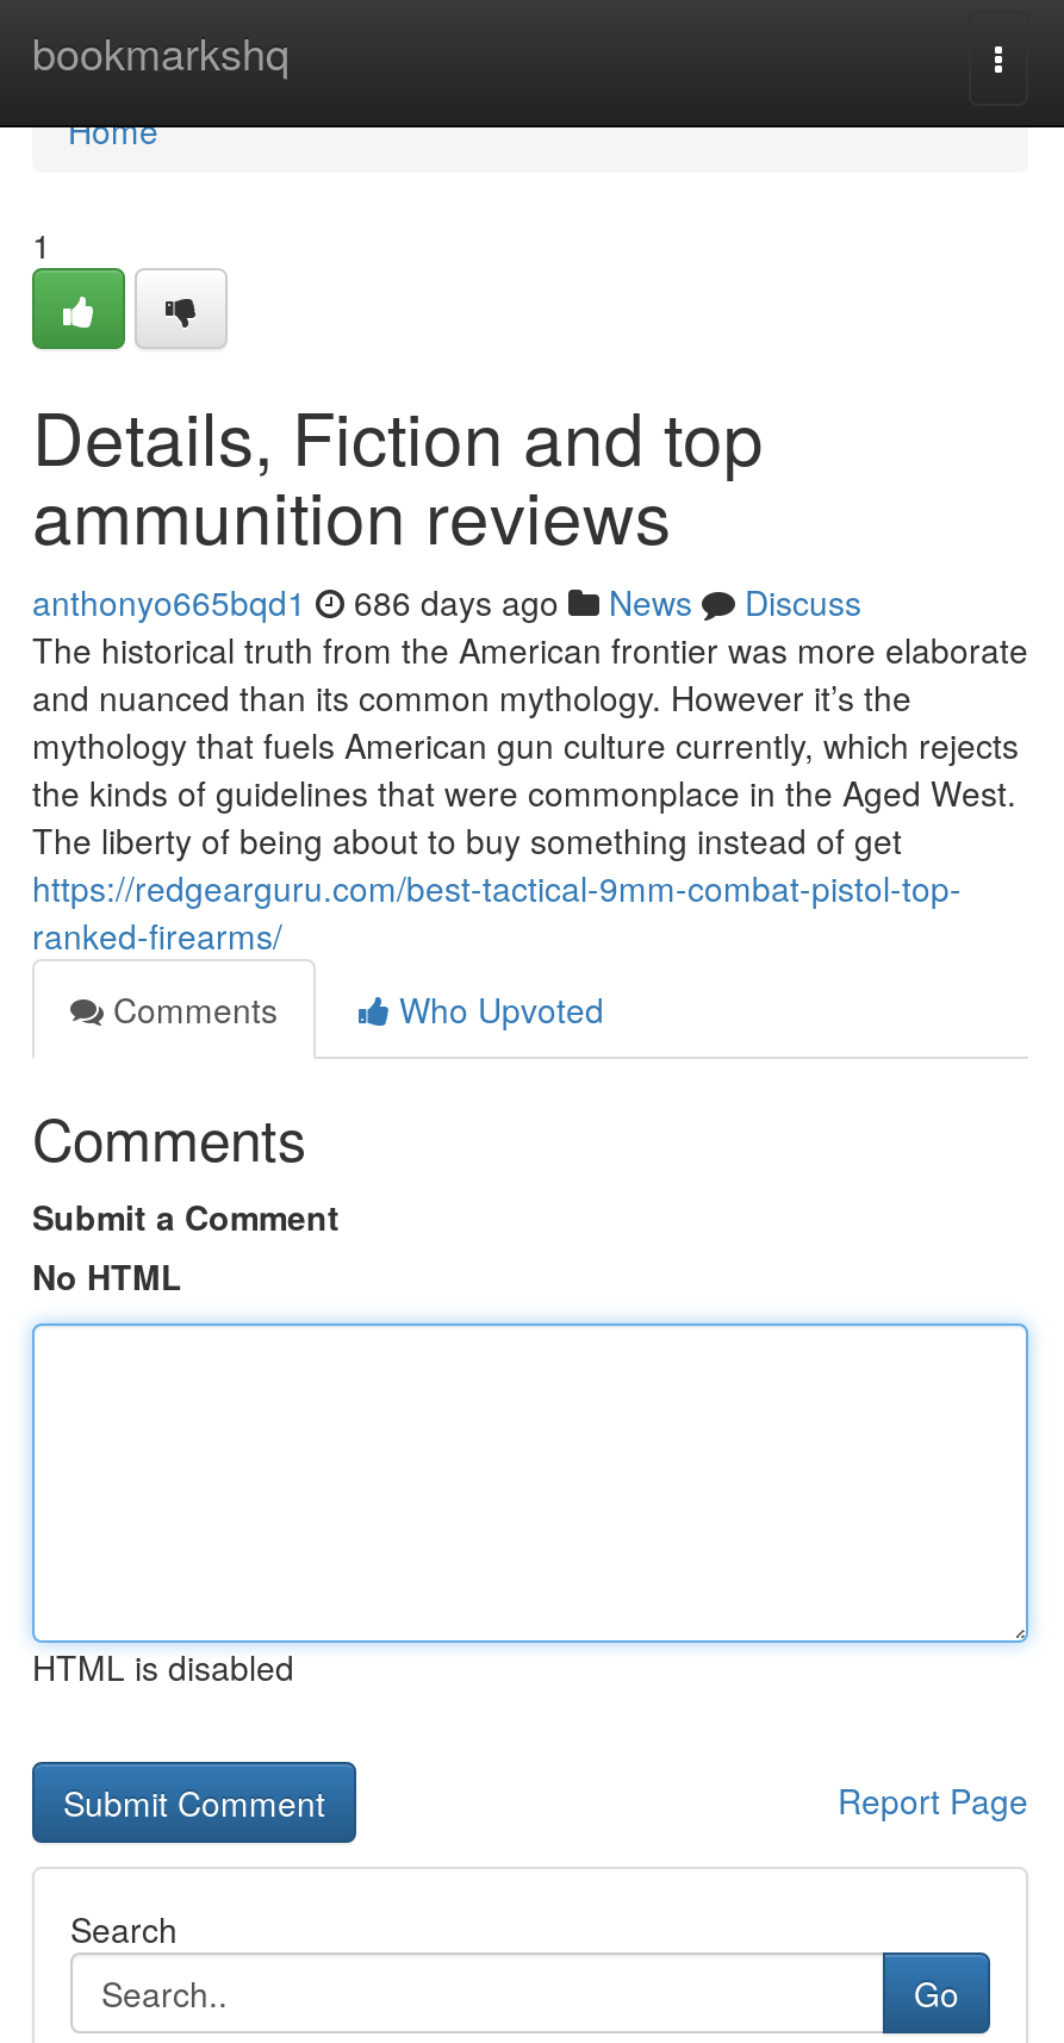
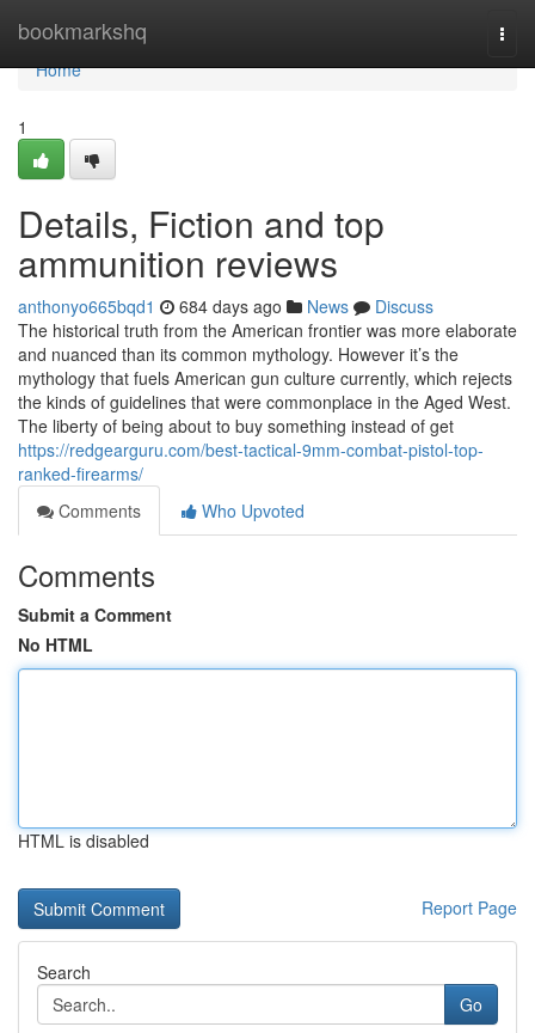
- anthonyo665bqd1 686 days ago News Discuss
+ anthonyo665bqd1 684 days ago News Discuss
